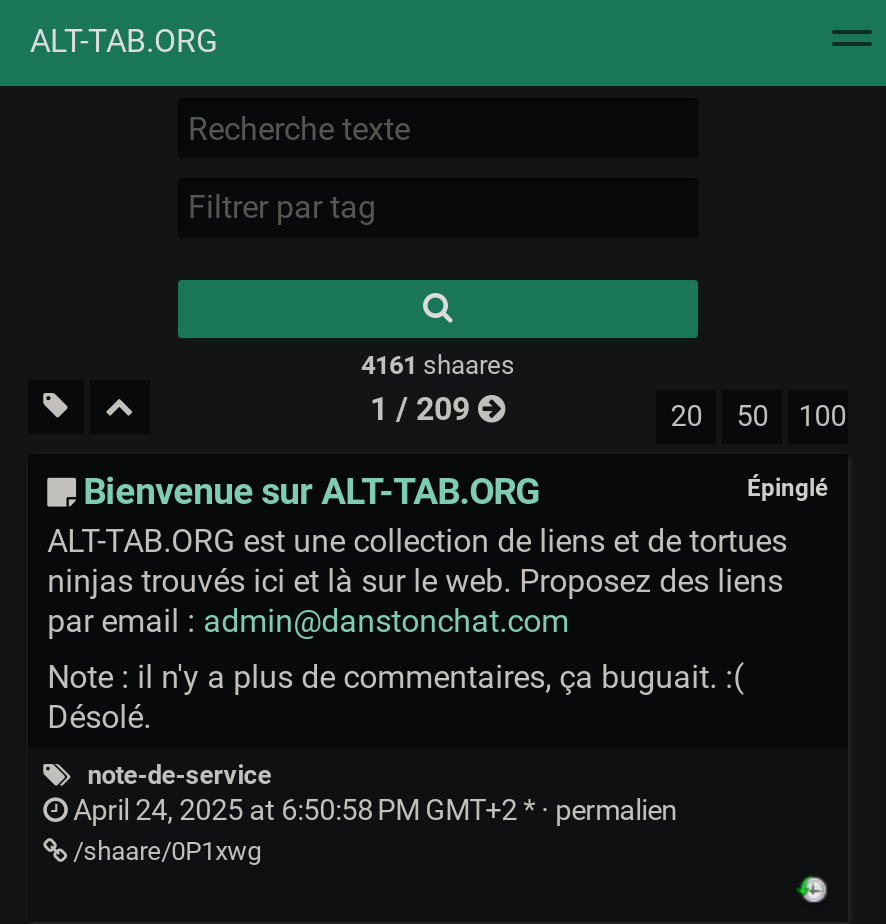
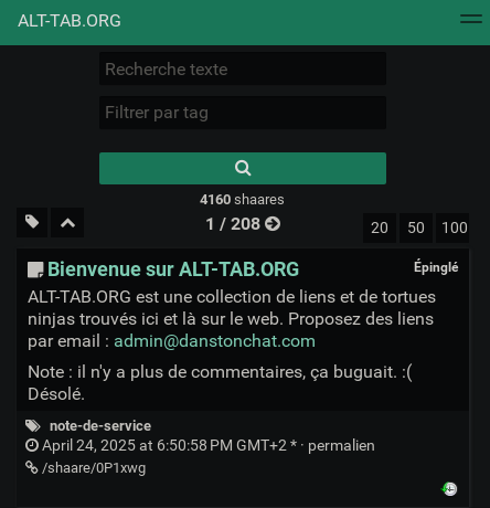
- 4161 shaares
+ 4160 shaares

- 1 / 209
+ 1 / 208
